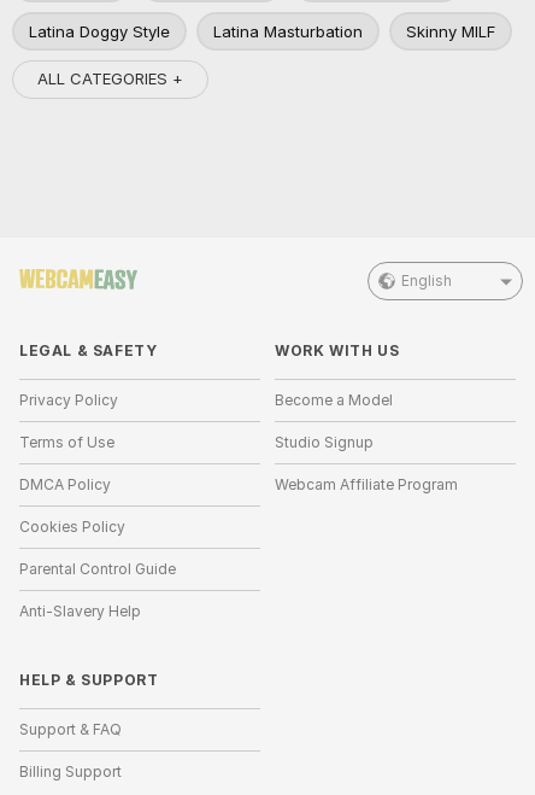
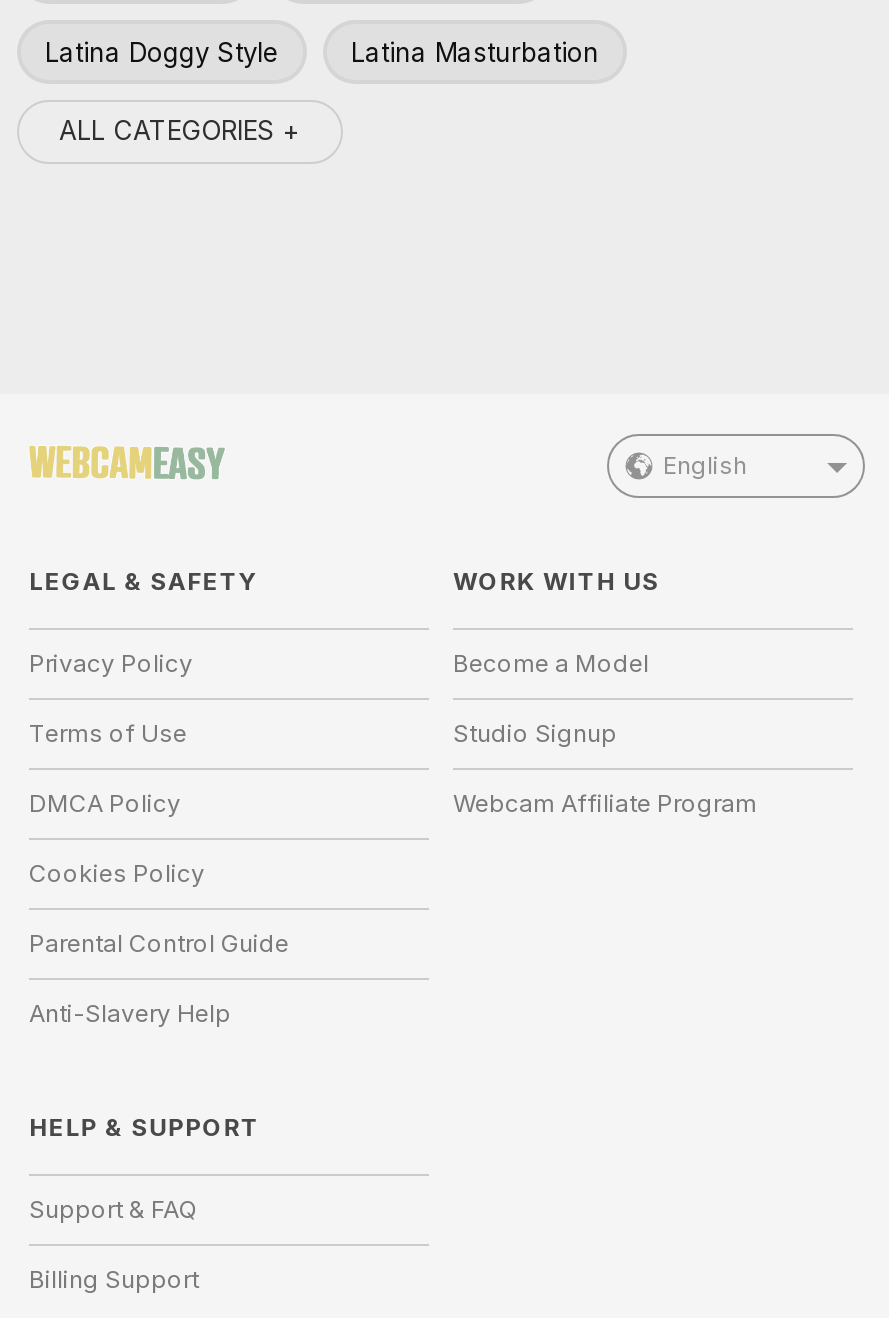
- Skinny MILF
